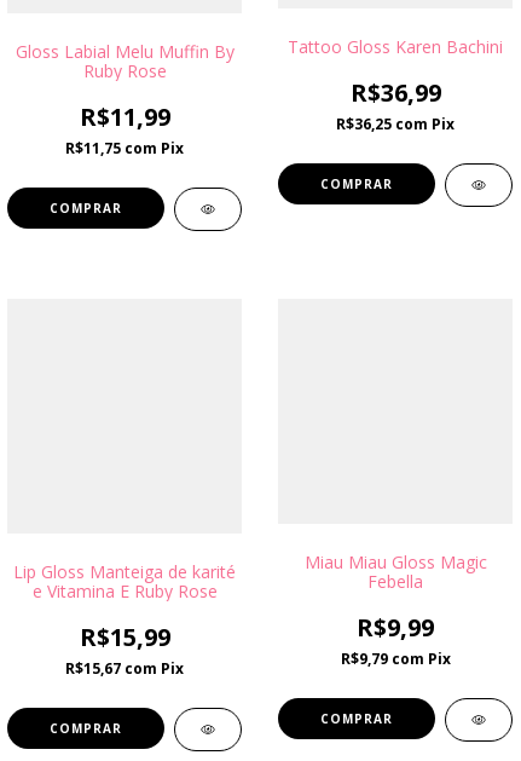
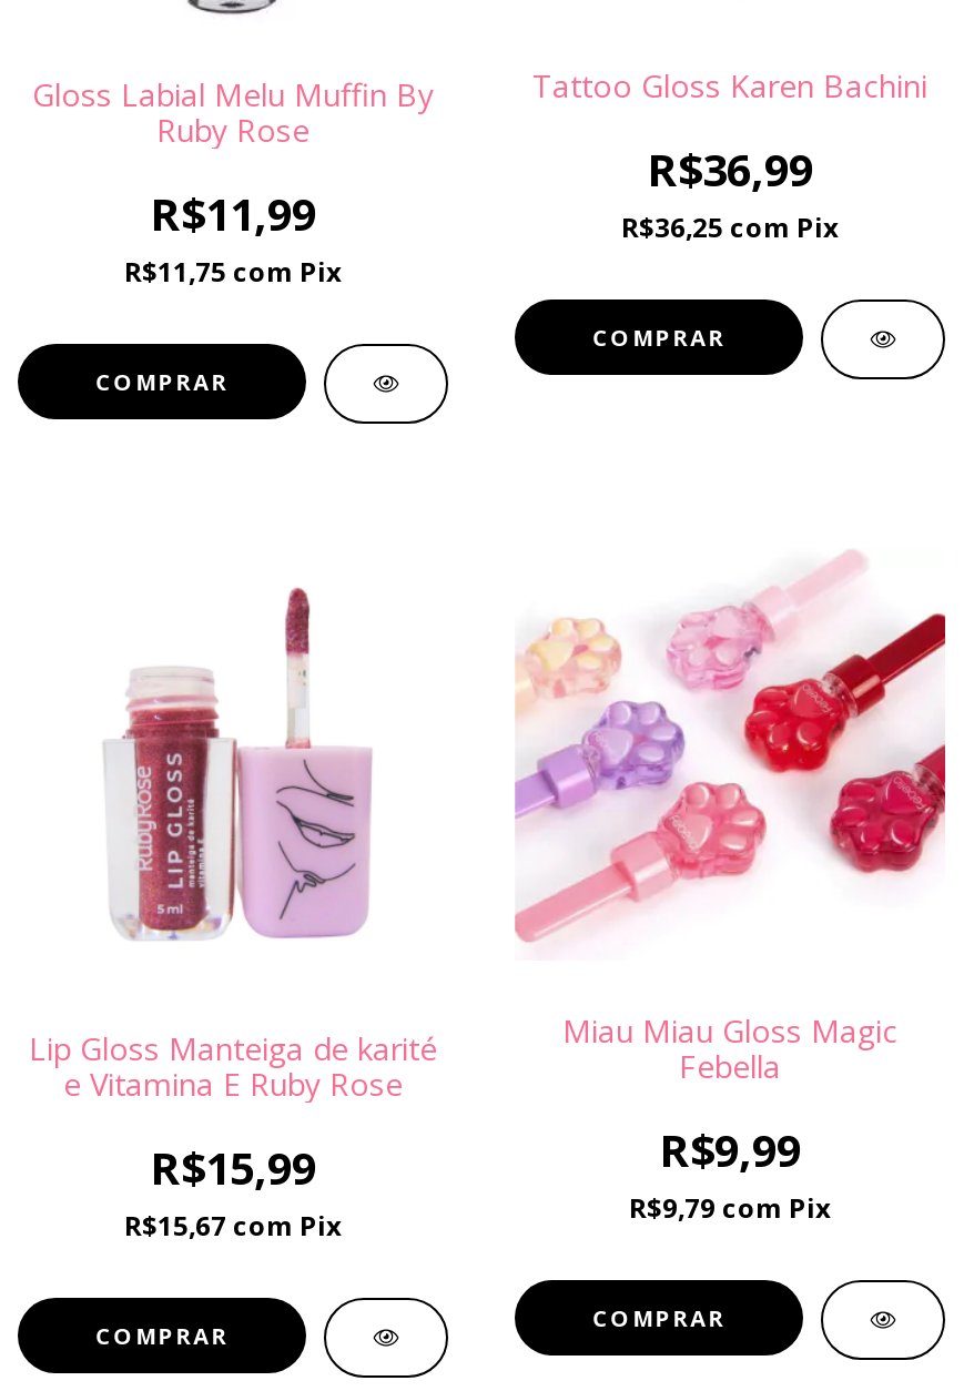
+ [image]

+ [image]
